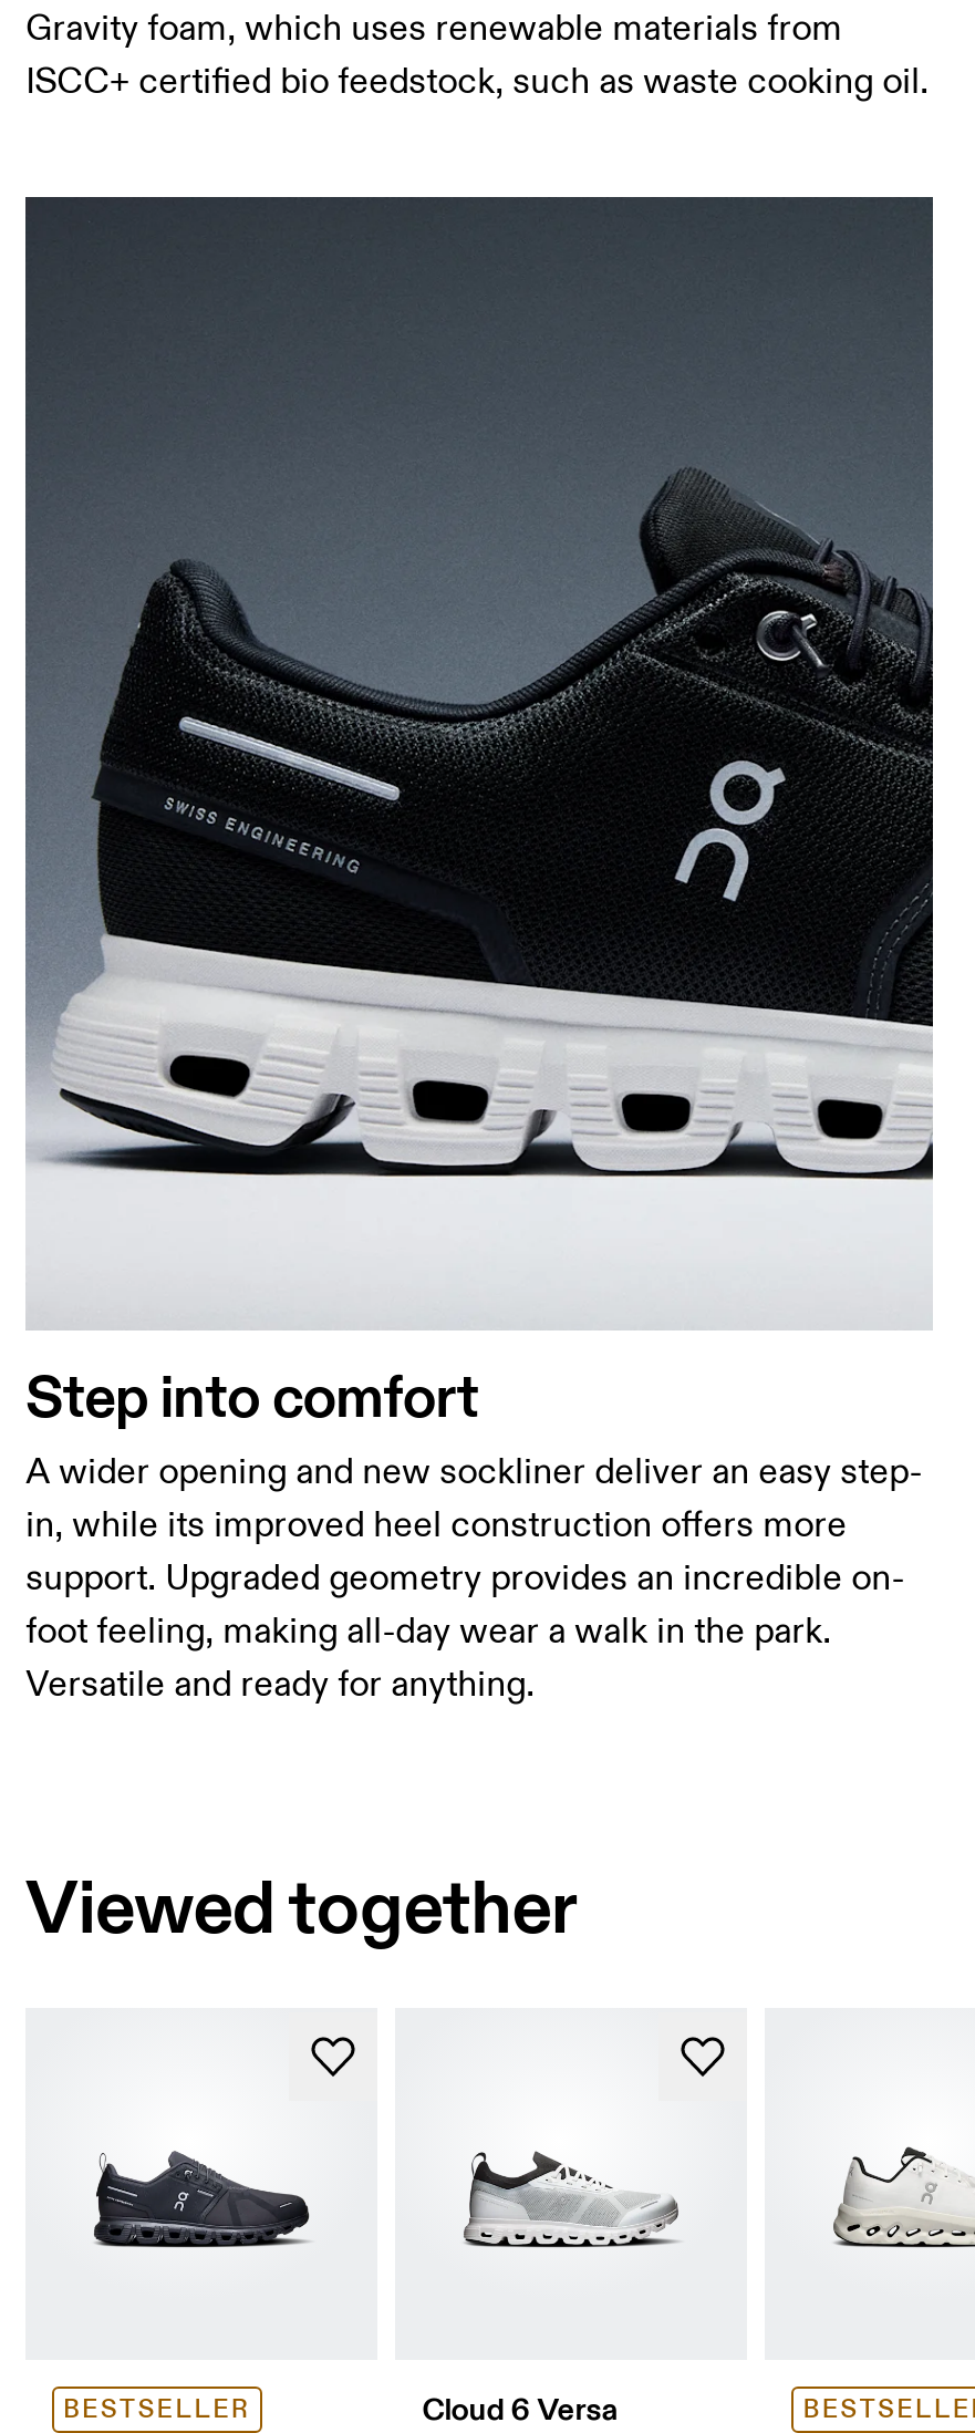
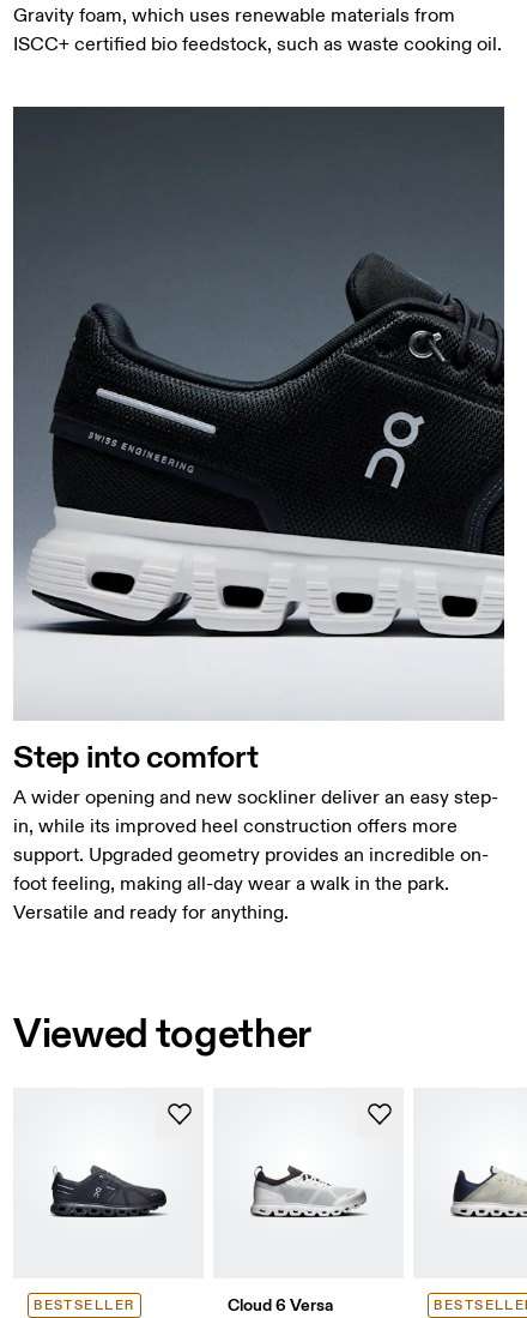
- [image]
+ [image]
